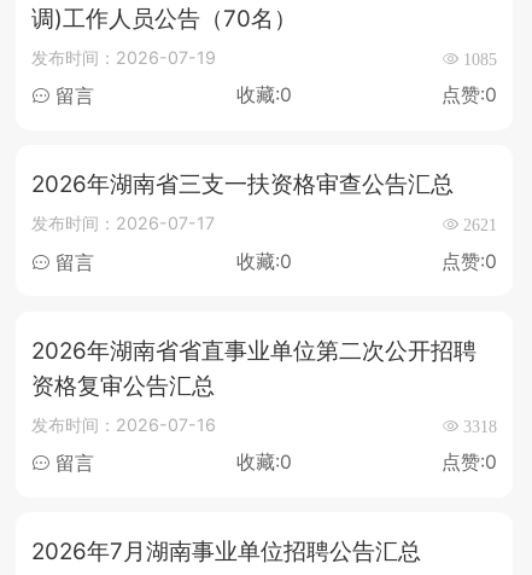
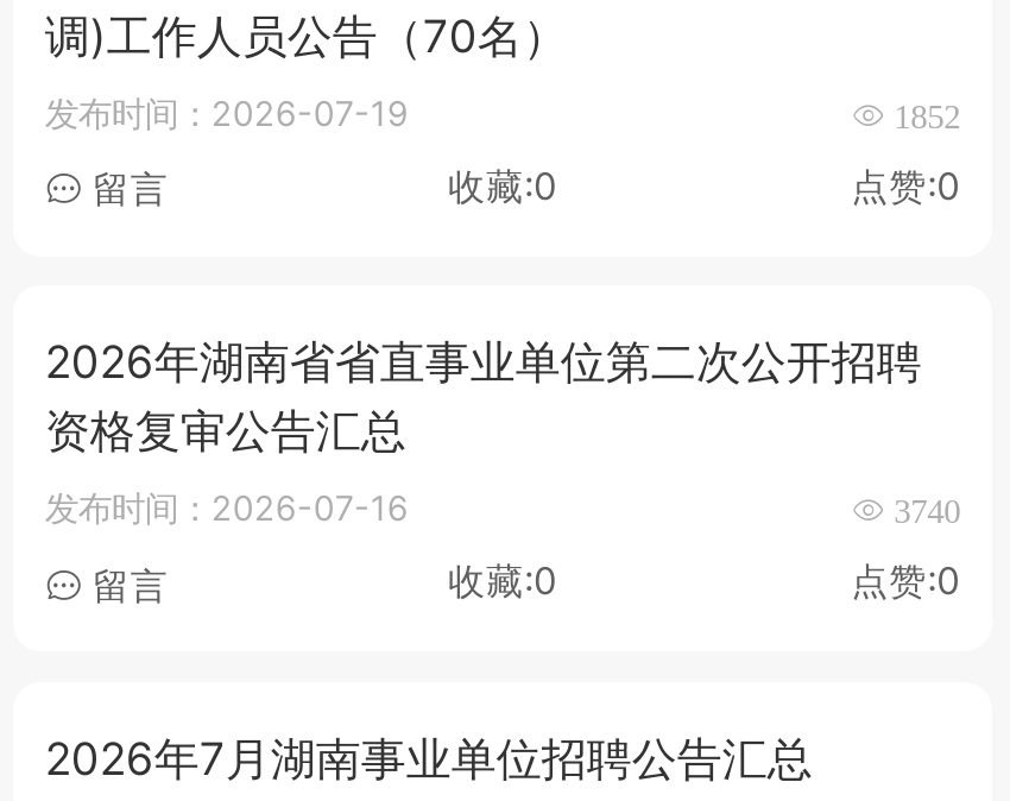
- 1085
- 留言
- 收藏:0
- 点赞:0
- 2026年湖南省三支一扶资格审查公告汇总
- 发布时间：2026-07-17
- 2621
+ 1852

- 3318
+ 3740
